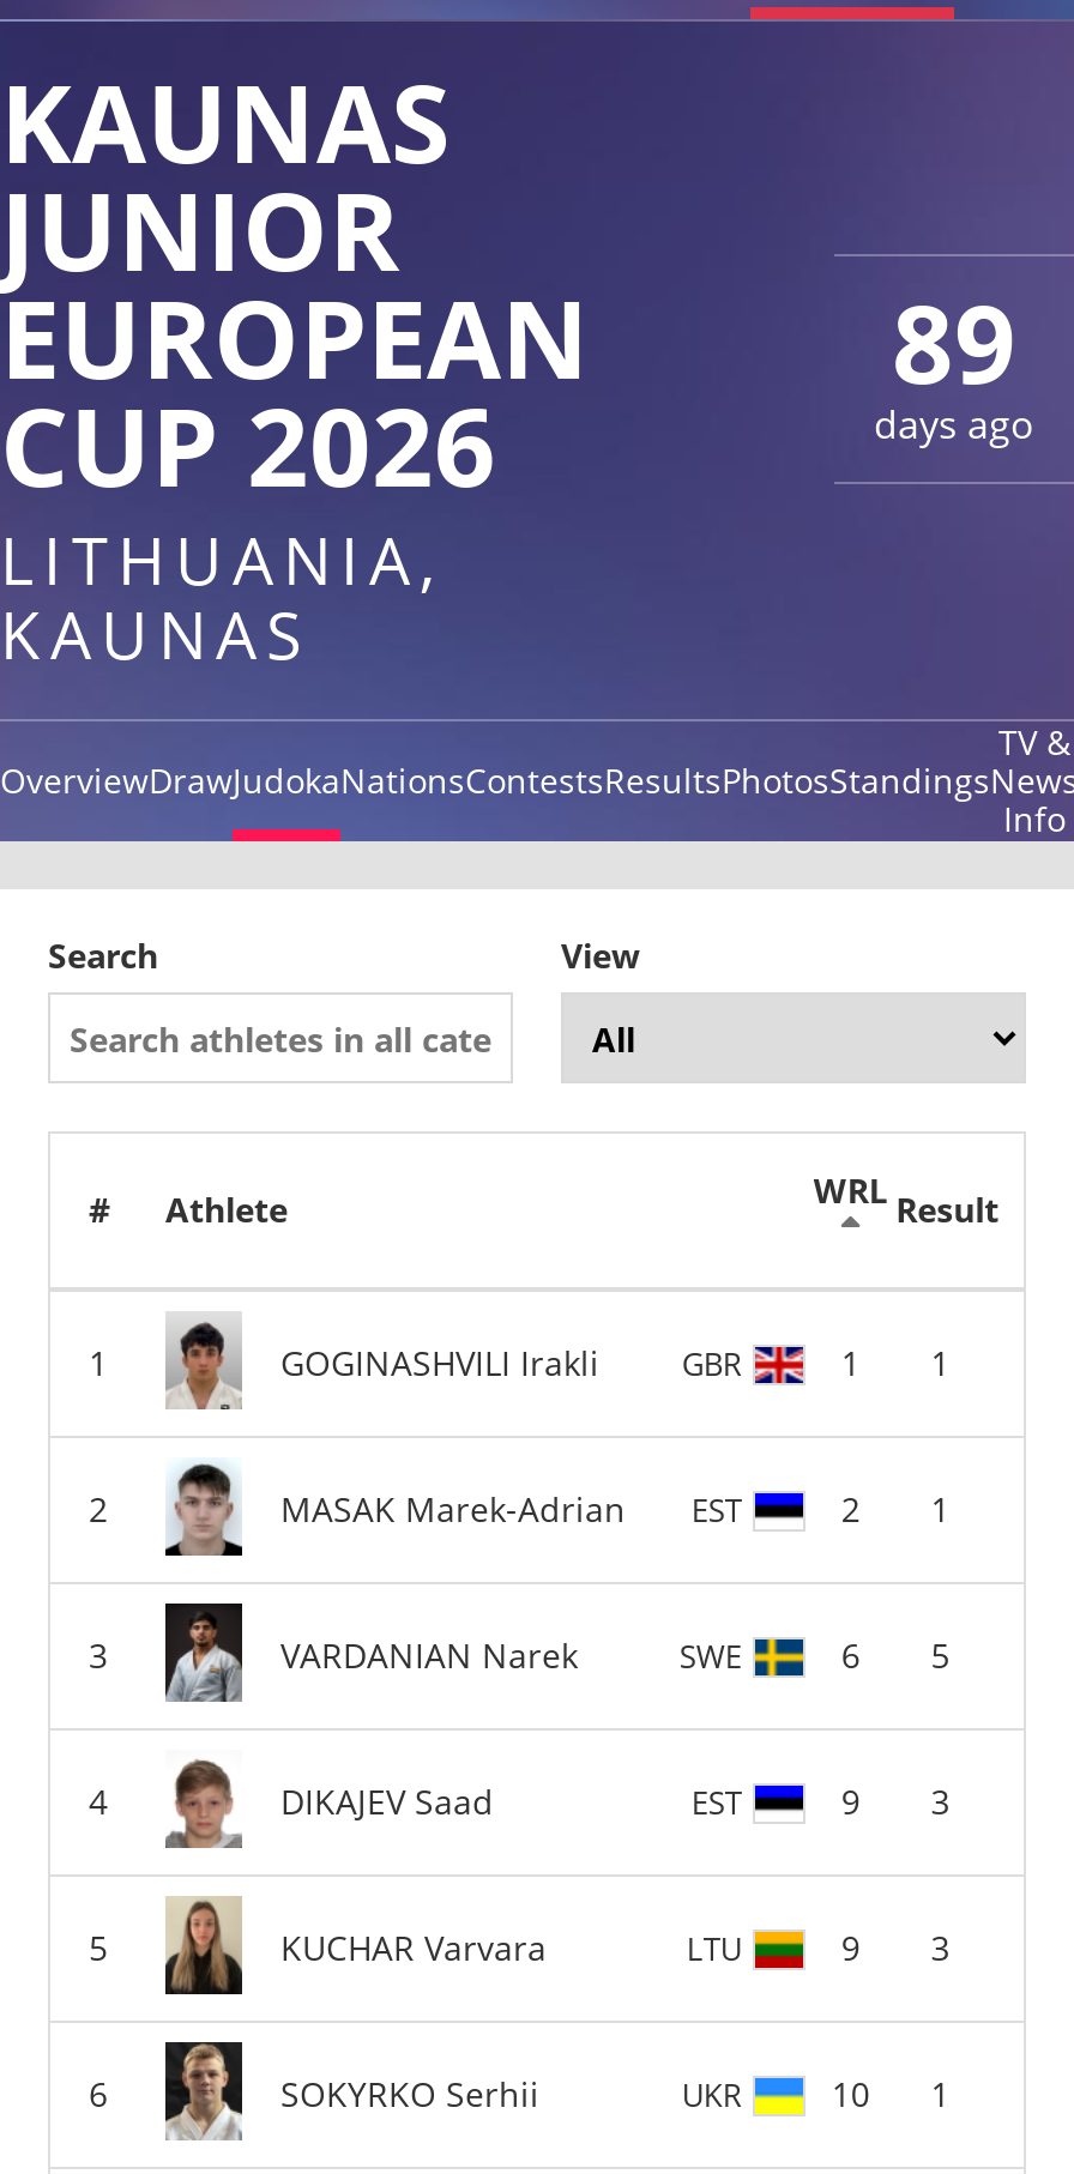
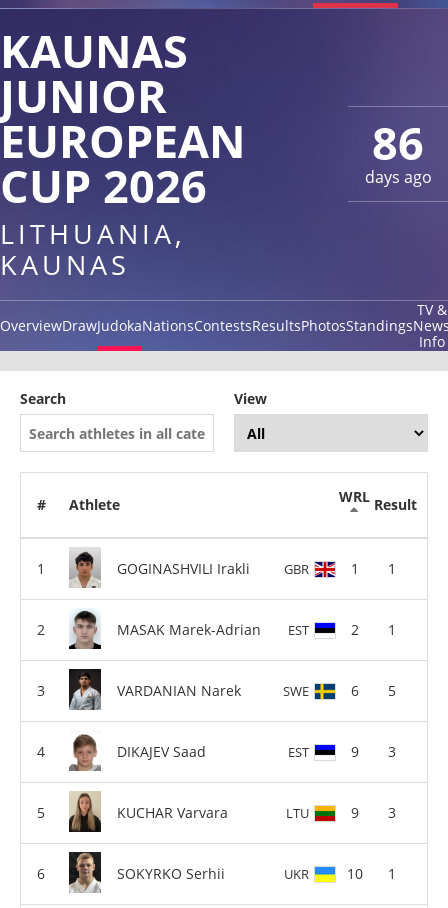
- 89
+ 86
